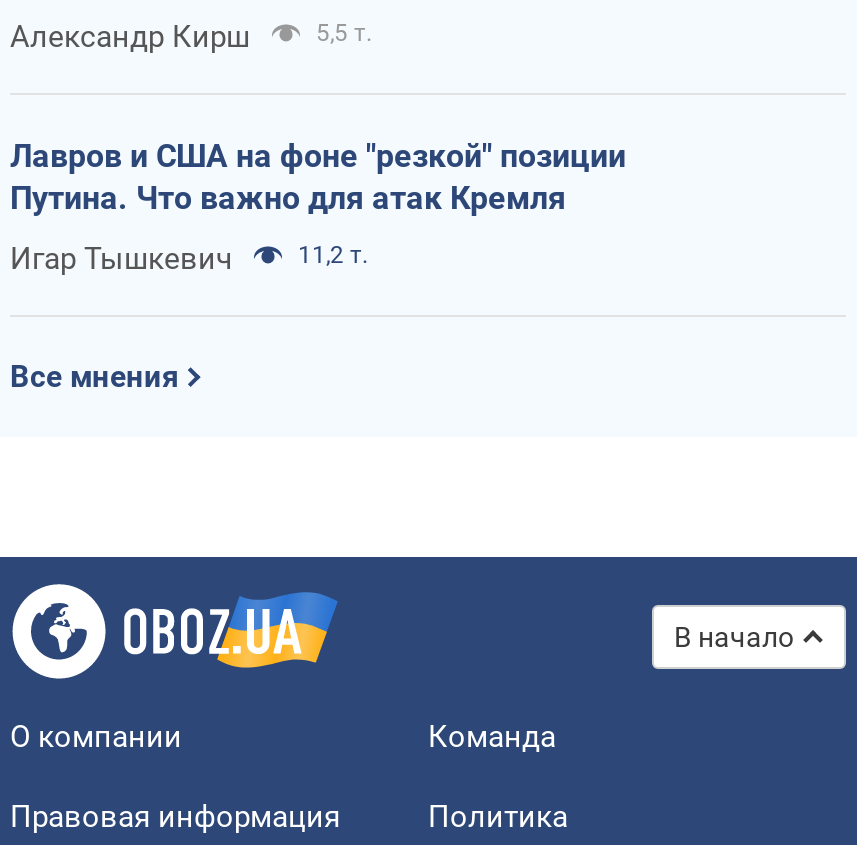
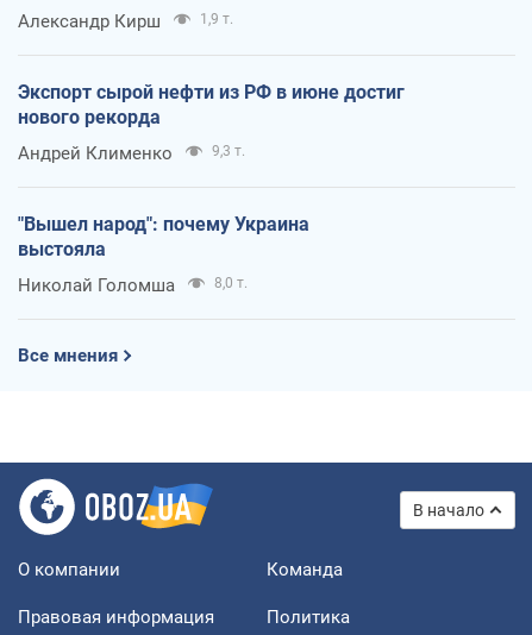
- 5,5 т.
- Лавров и США на фоне "резкой" позиции
- Путина. Что важно для атак Кремля
- Игар Тышкевич
- 11,2 т.
+ 1,9 т.
+ Экспорт сырой нефти из РФ в июне достиг
+ нового рекорда
+ Андрей Клименко
+ 9,3 т.
+ "Вышел народ": почему Украина
+ выстояла
+ Николай Голомша
+ 8,0 т.
